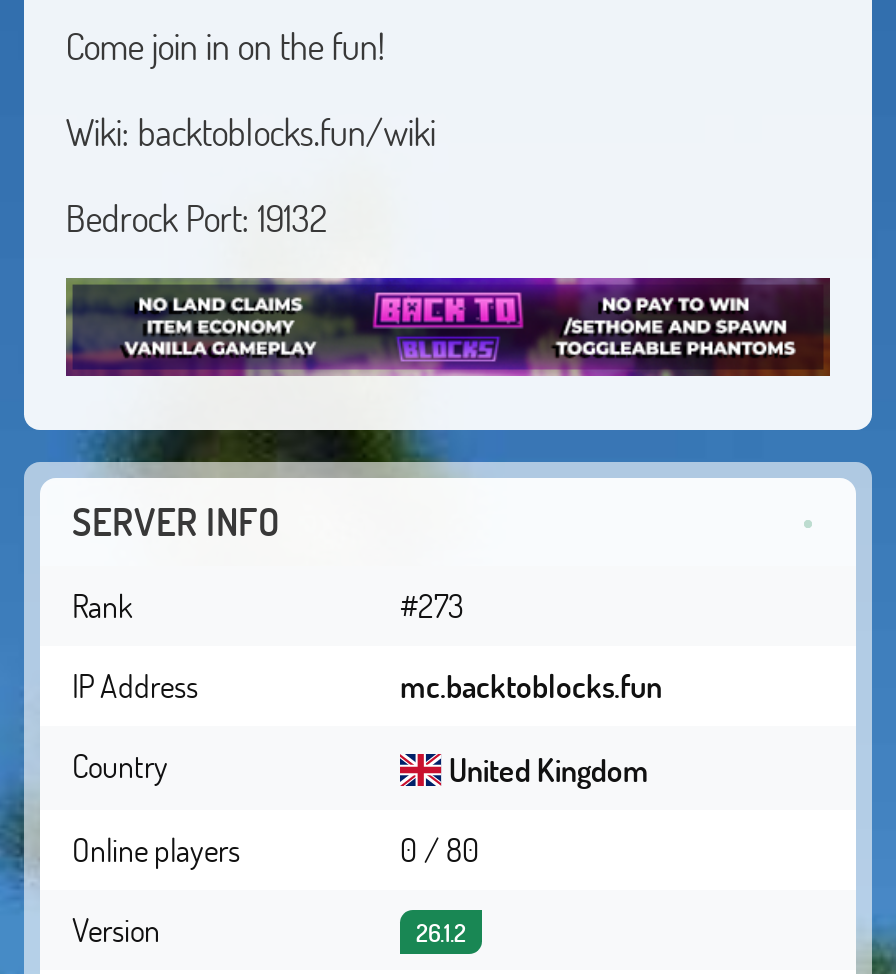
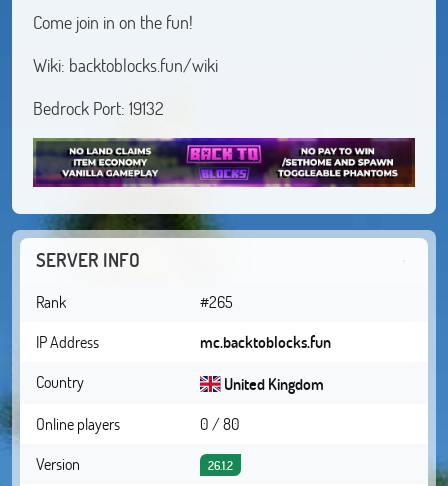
- #273
+ #265
